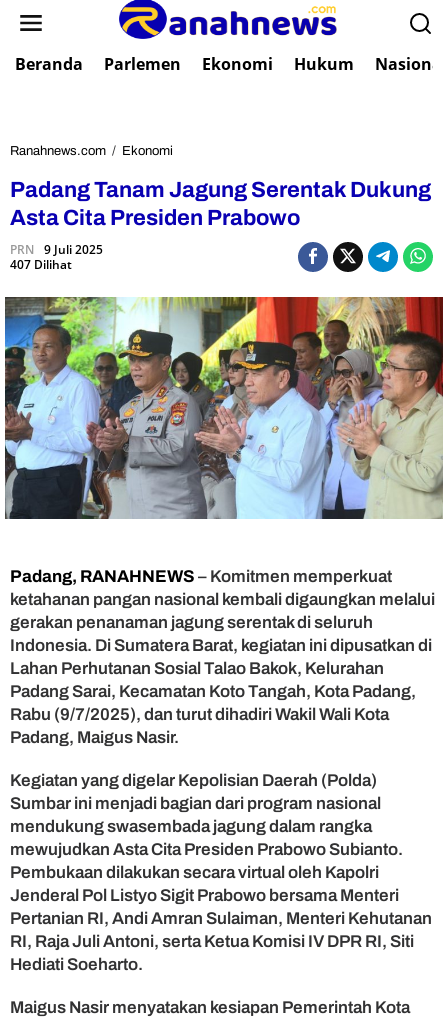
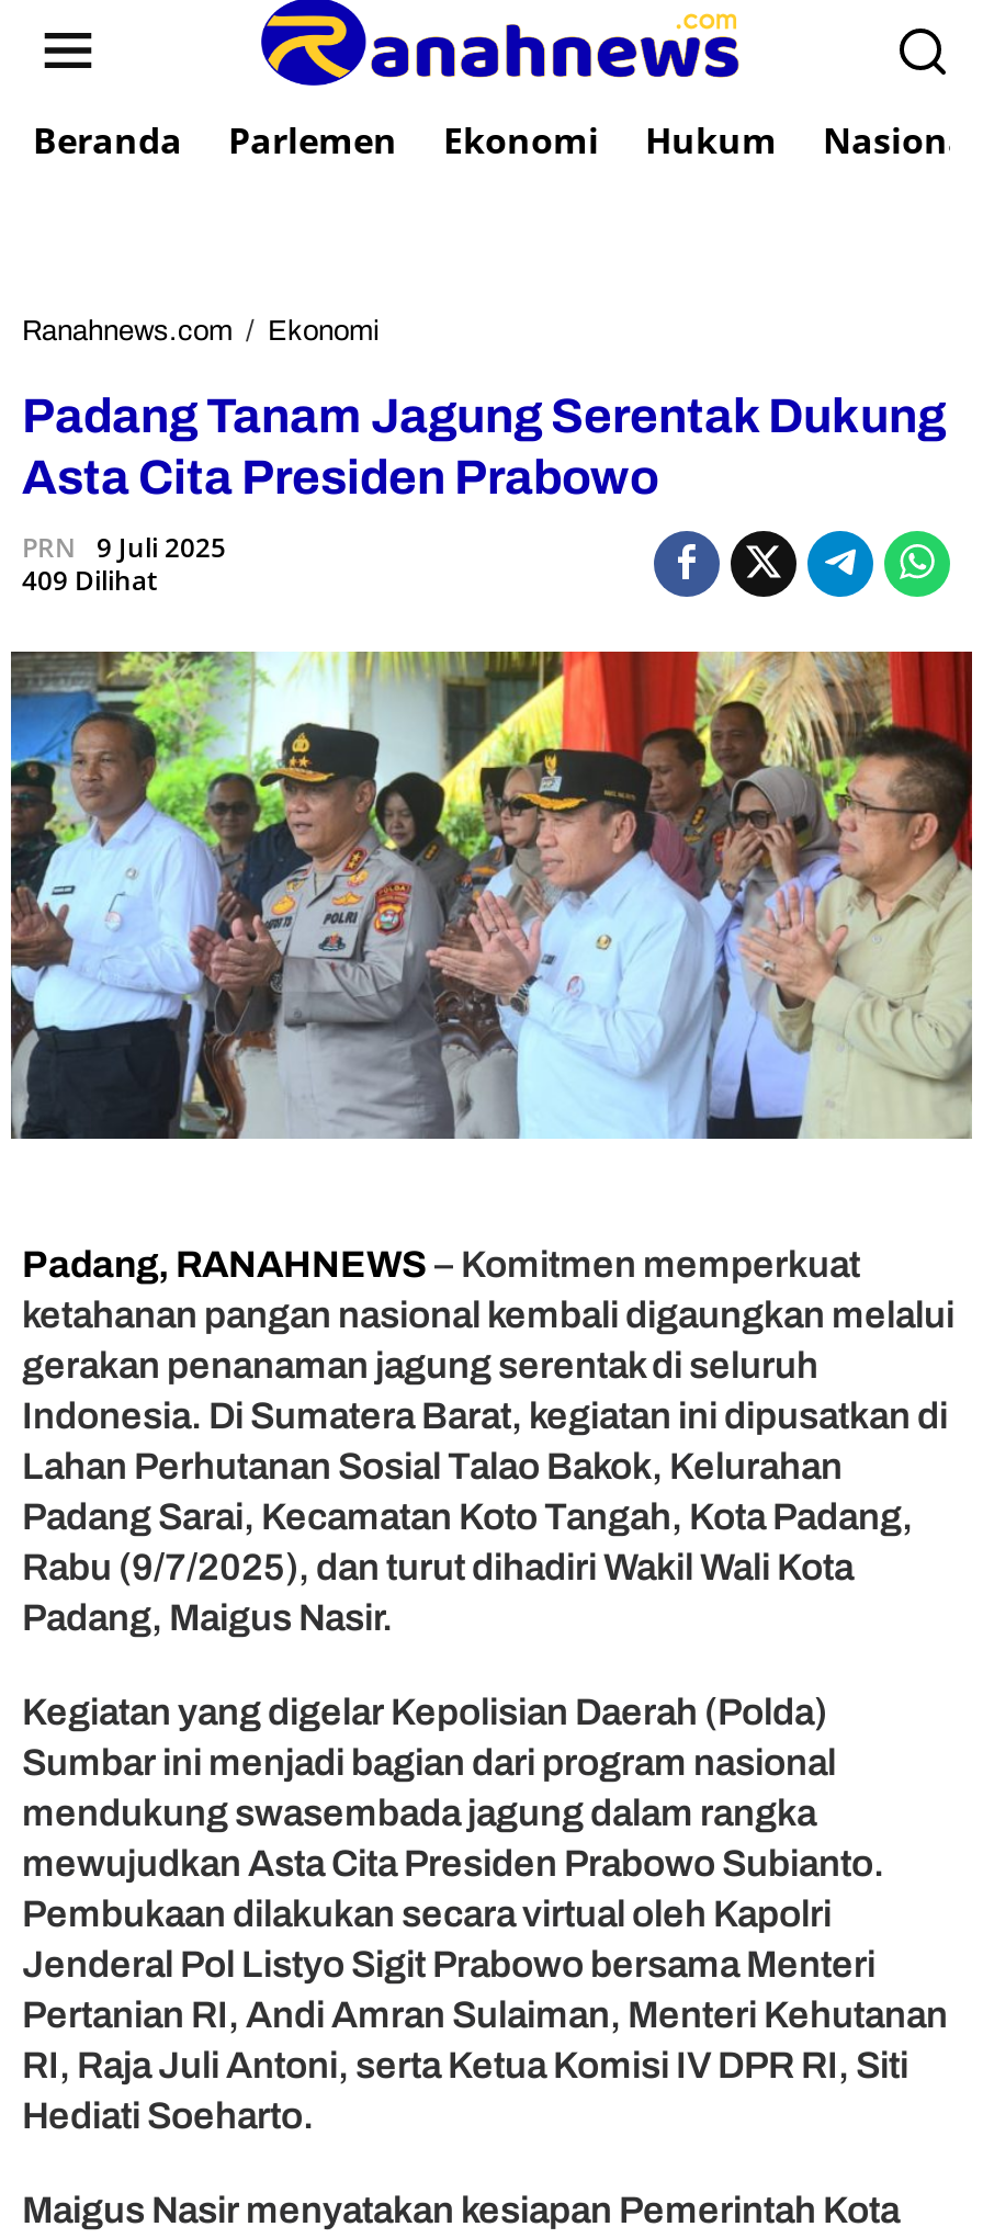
- 407 Dilihat
+ 409 Dilihat
